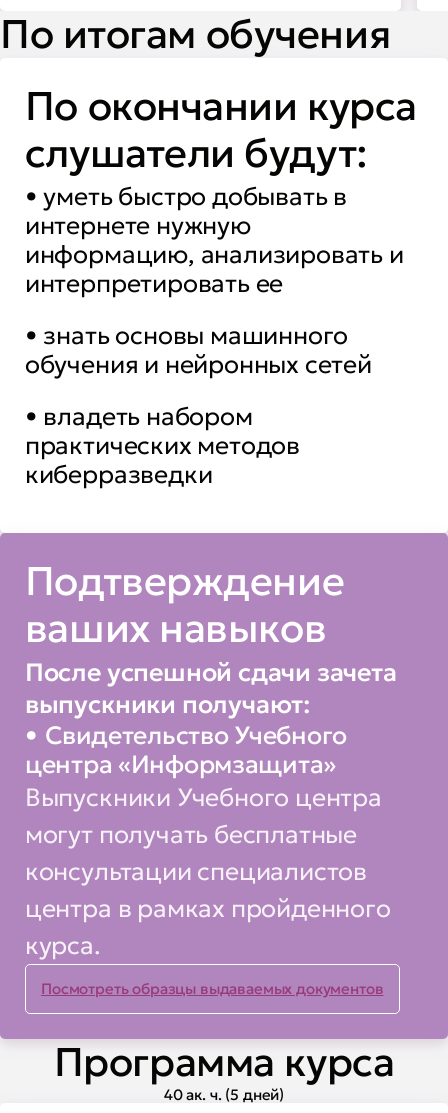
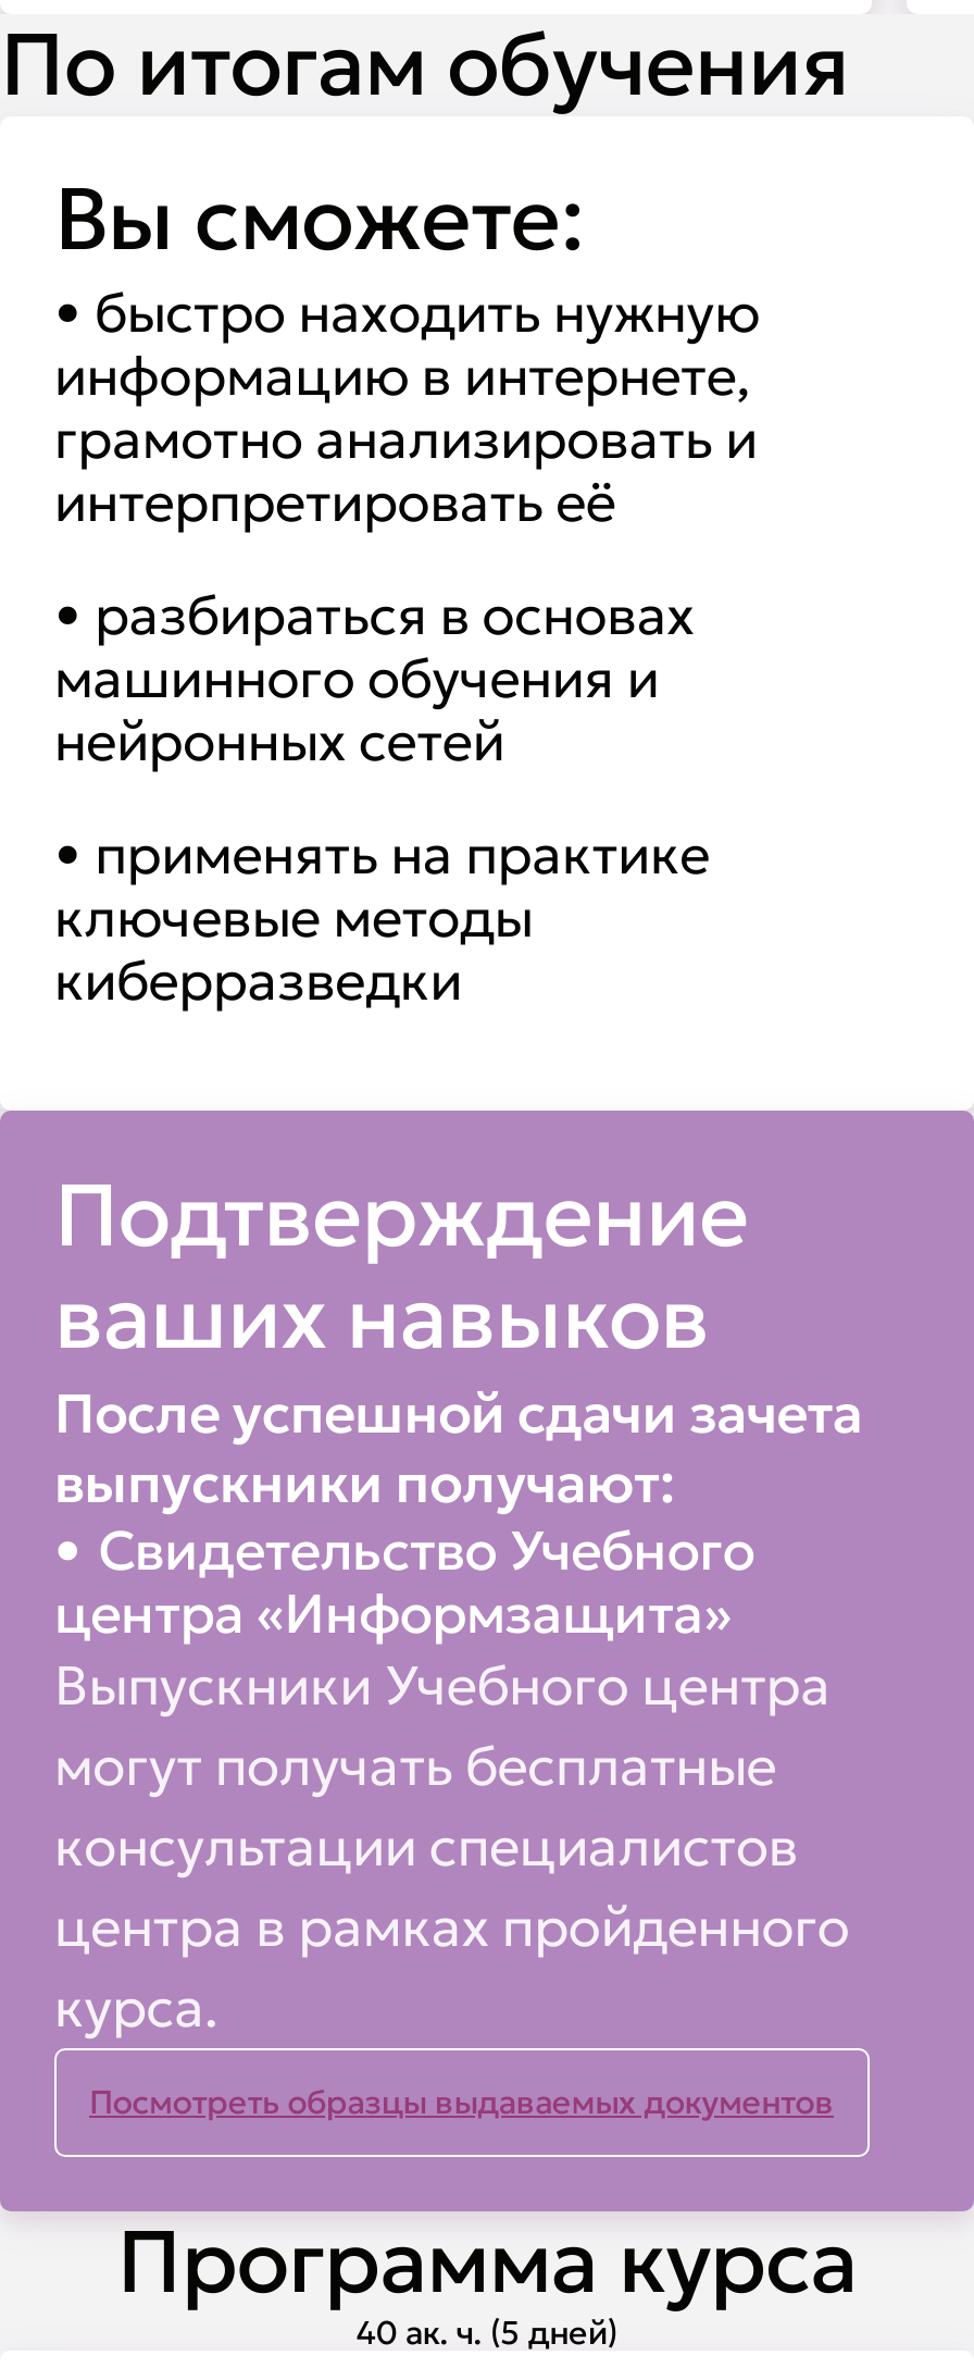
- По окончании курса
- слушатели будут:
- • уметь быстро добывать в
- интернете нужную
- информацию, анализировать и
- интерпретировать ее
+ Вы сможете:
+ • быстро находить нужную
+ информацию в интернете,
+ грамотно анализировать и
+ интерпретировать её

- • знать основы машинного
- обучения и нейронных сетей
+ • разбираться в основах
+ машинного обучения и
+ нейронных сетей

- • владеть набором
- практических методов
+ • применять на практике
+ ключевые методы
